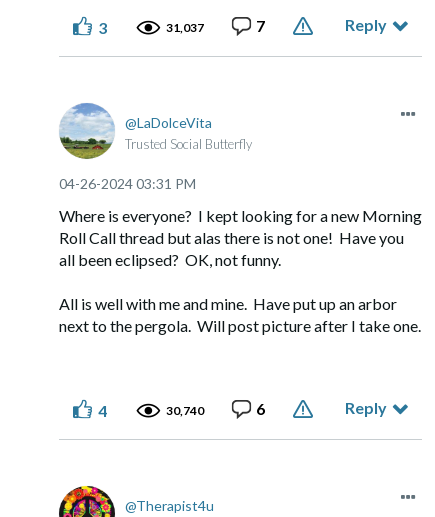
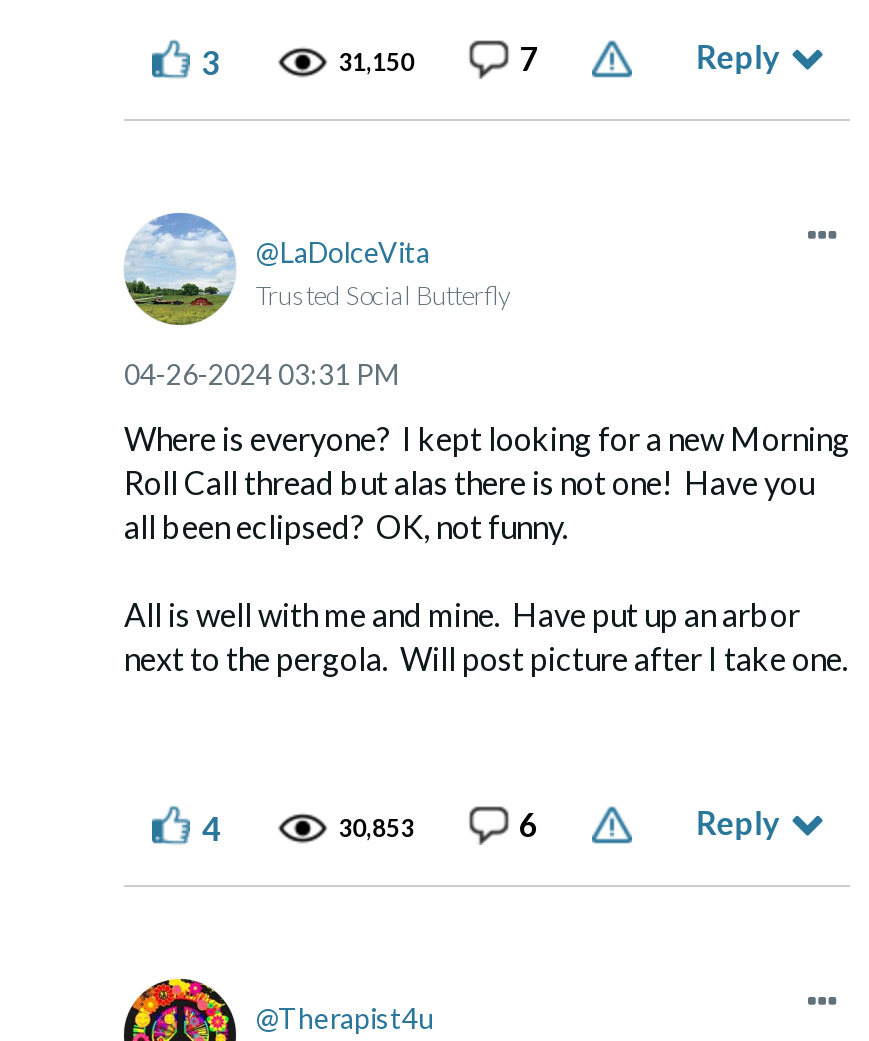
- 31,037
+ 31,150

- 30,740
+ 30,853
